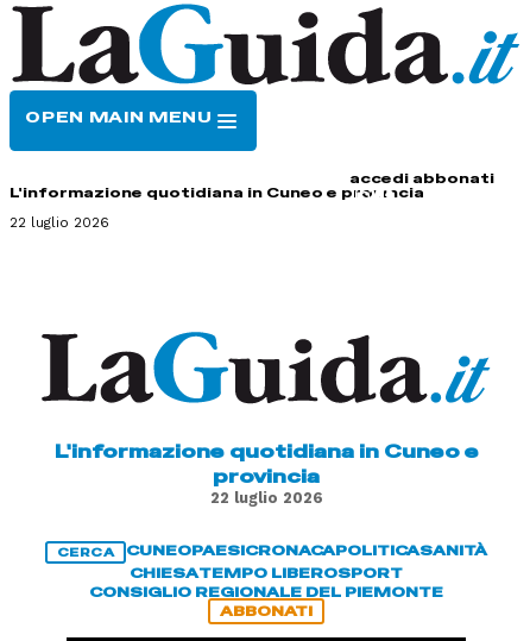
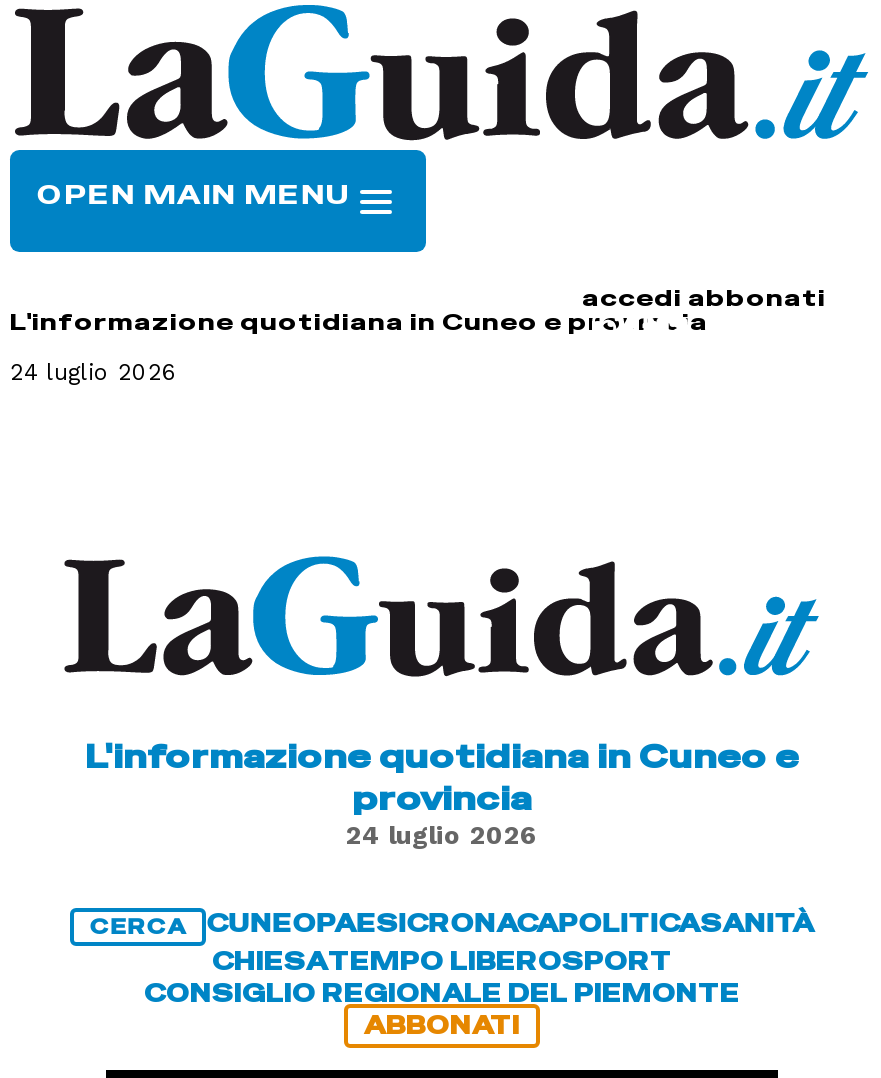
- 22 luglio 2026
+ 24 luglio 2026

- 22 luglio 2026
+ 24 luglio 2026
